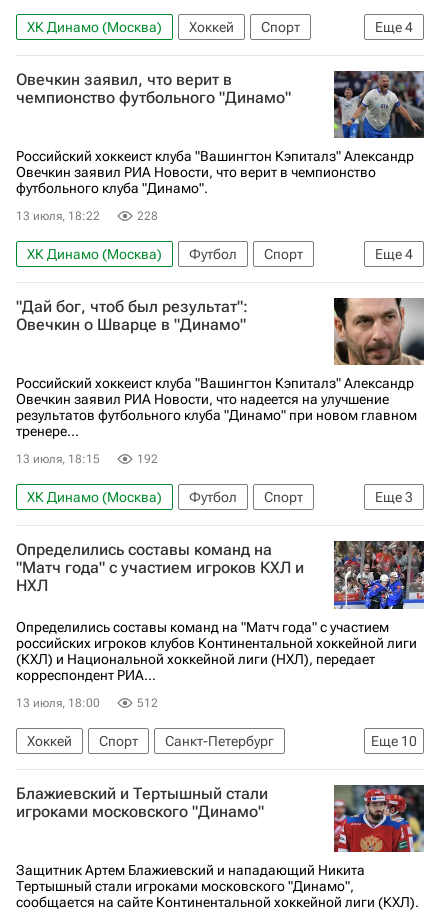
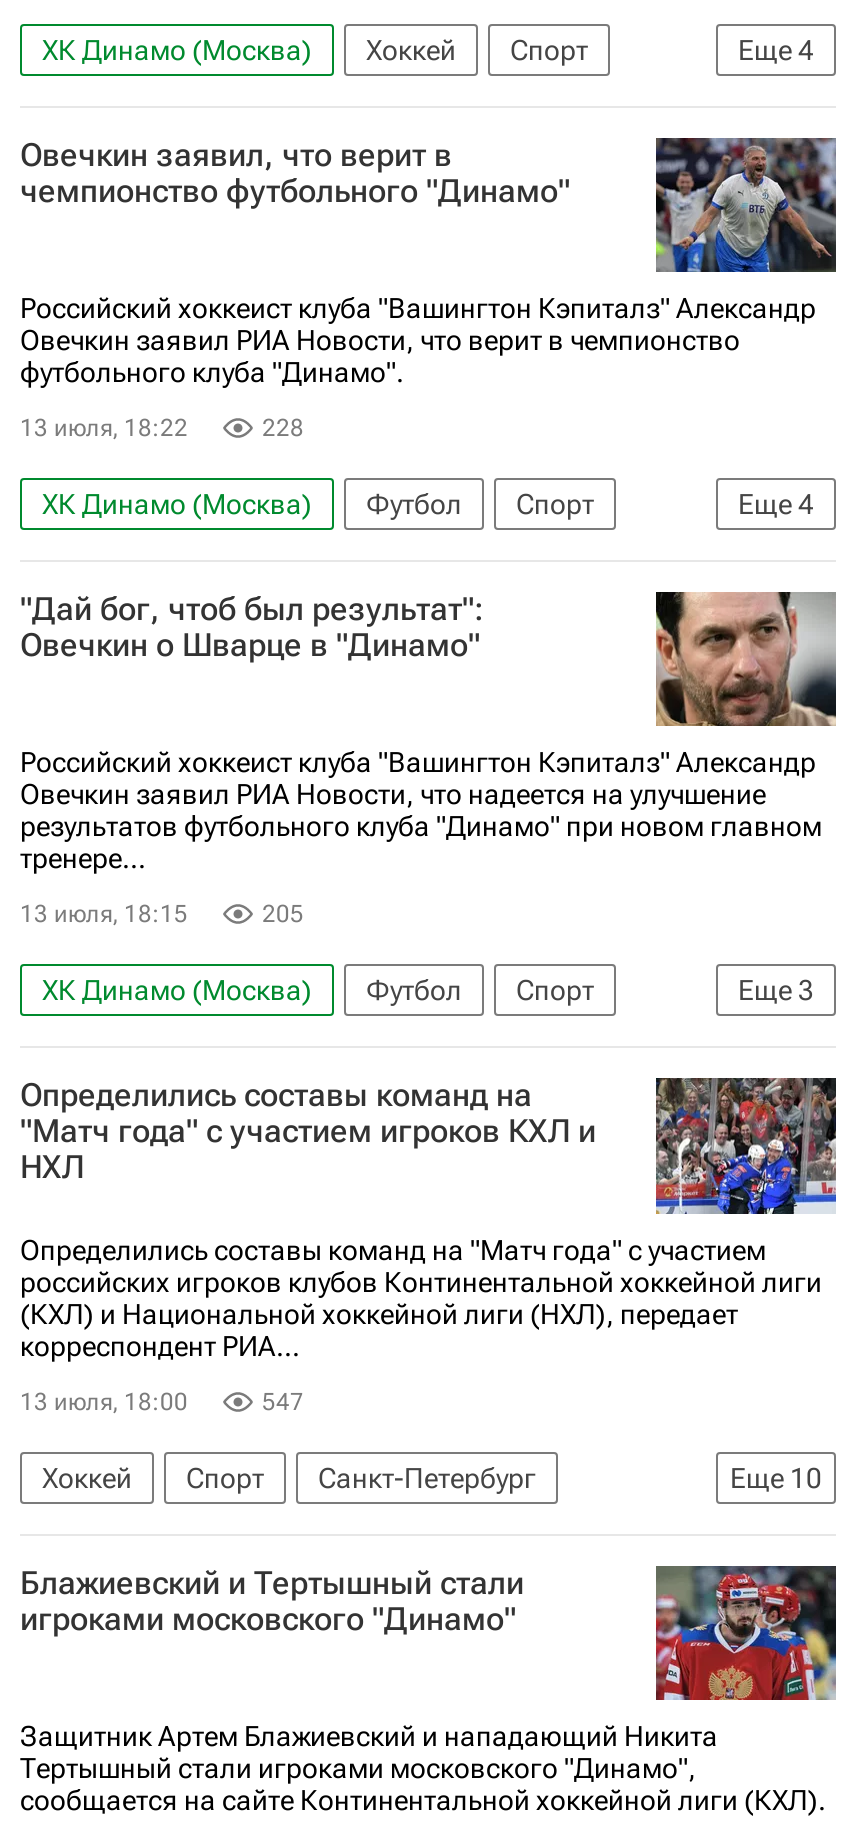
- 192
+ 205

- 512
+ 547
